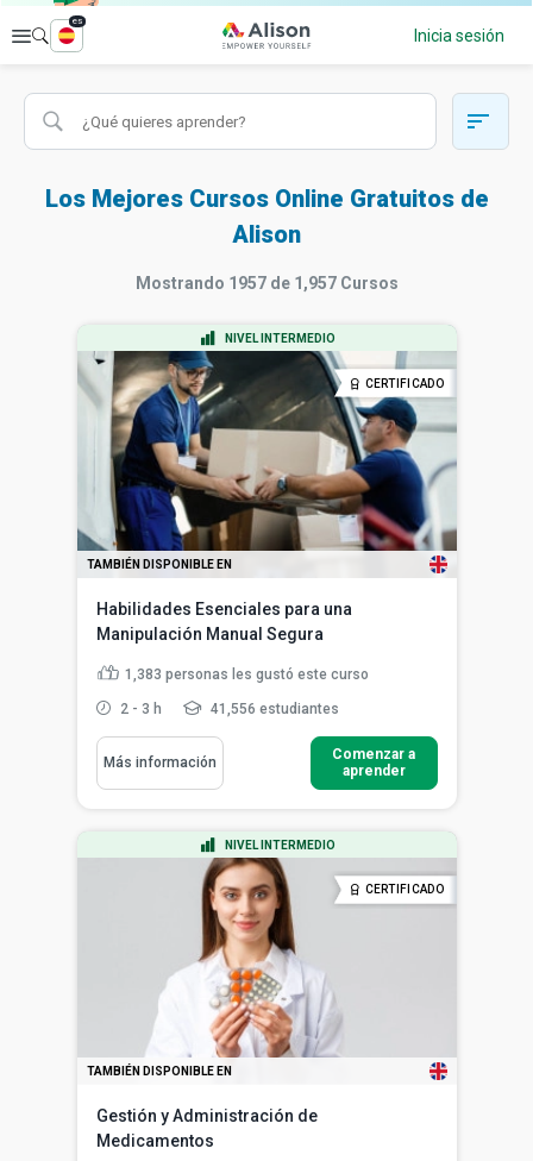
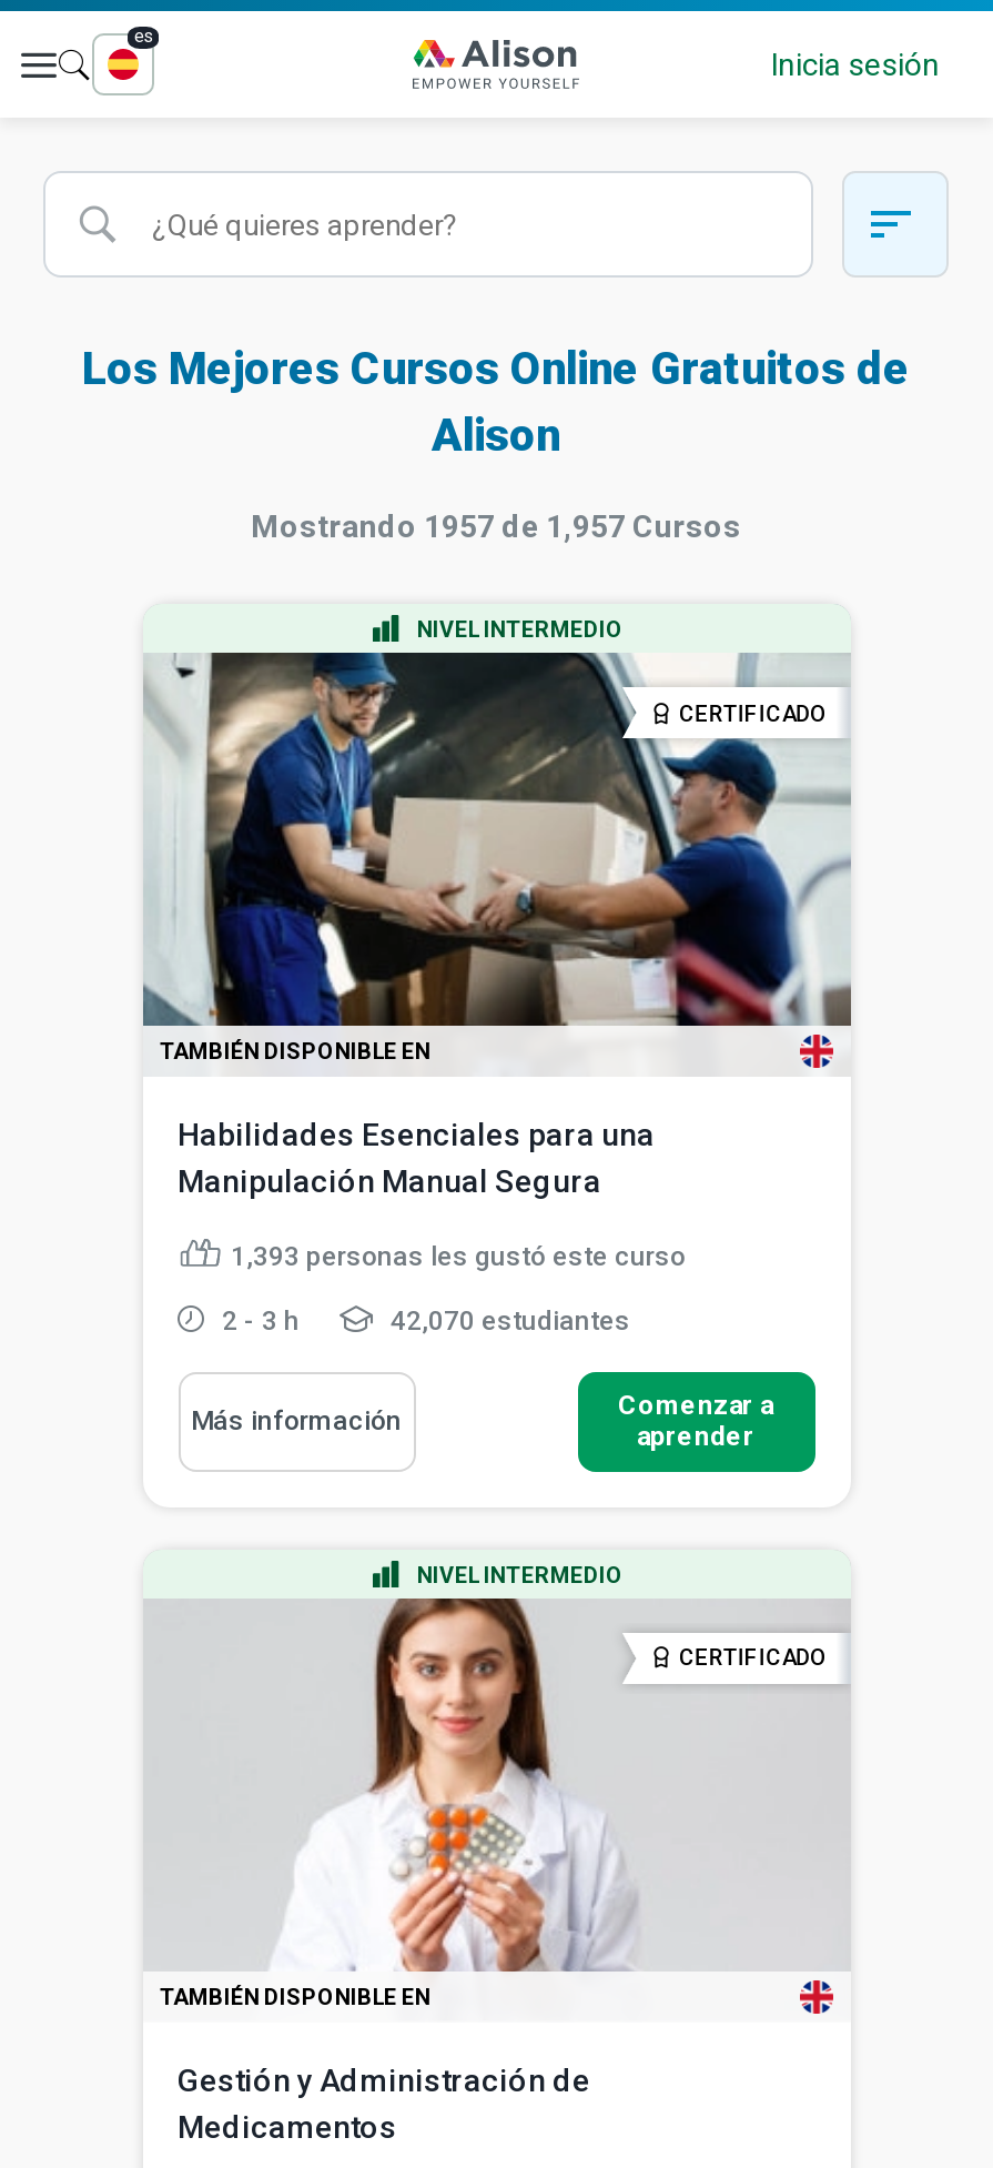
- 1,383 personas les gustó este curso
+ 1,393 personas les gustó este curso

- 41,556 estudiantes
+ 42,070 estudiantes
